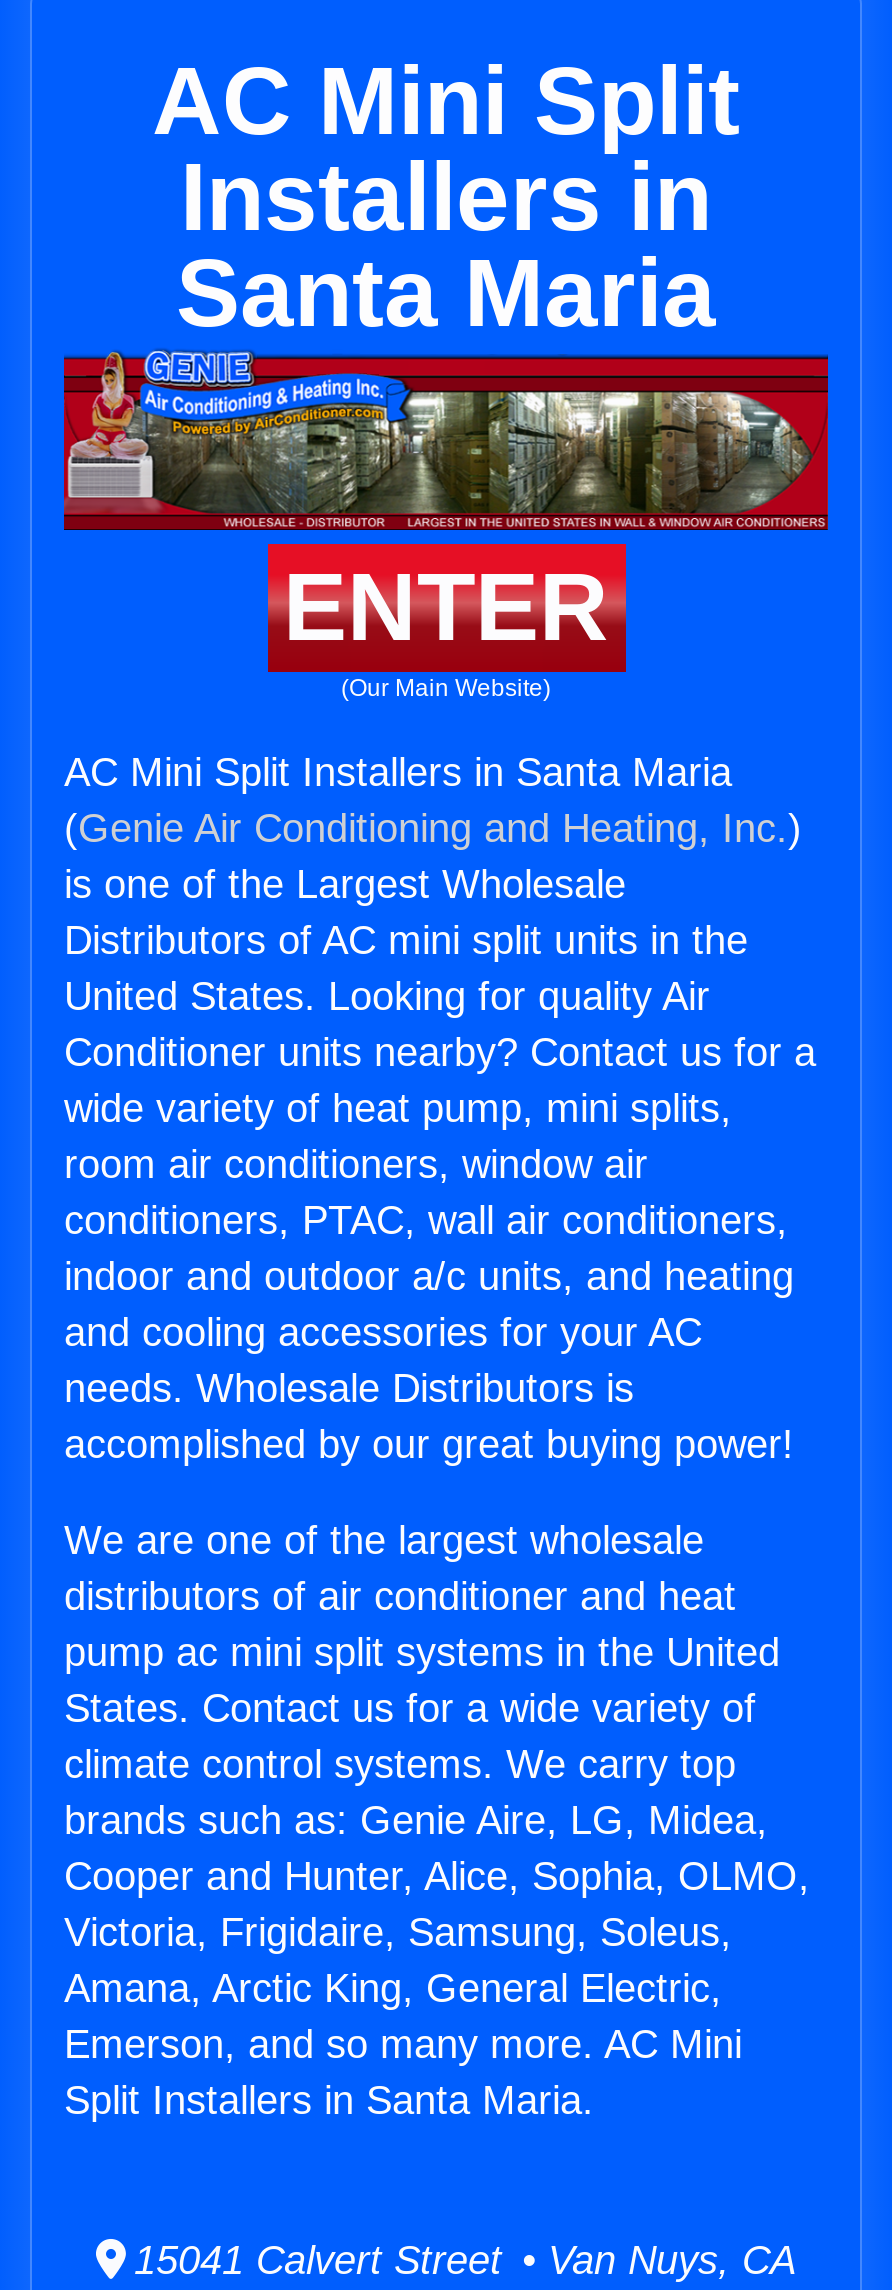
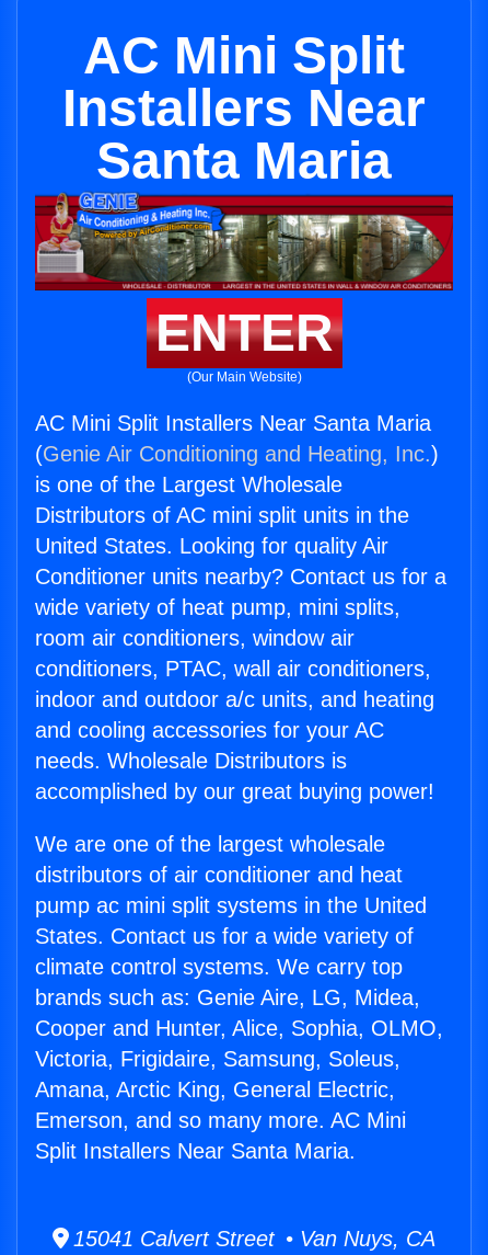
- Installers in
+ Installers Near

- AC Mini Split Installers in Santa Maria
+ AC Mini Split Installers Near Santa Maria

- Split Installers in Santa Maria.
+ Split Installers Near Santa Maria.
